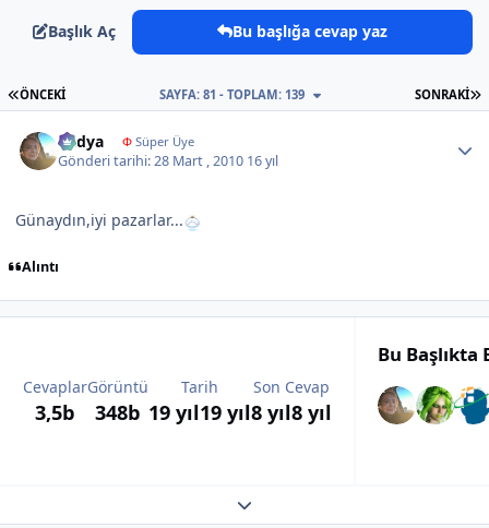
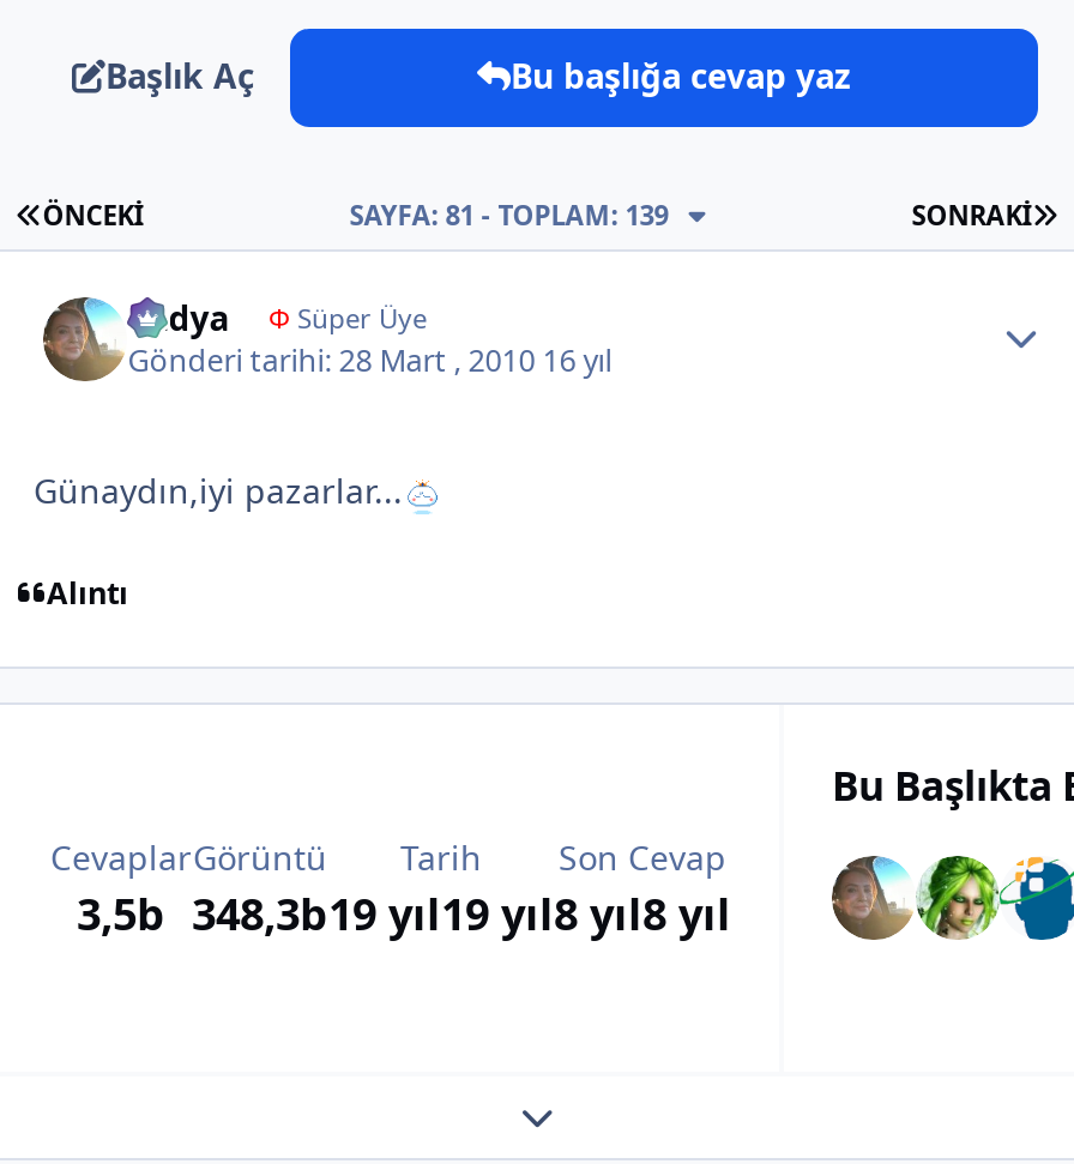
- 348b
+ 348,3b
